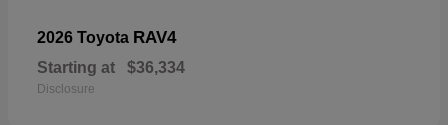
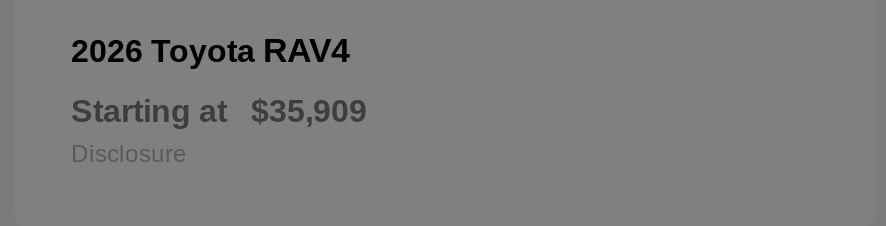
- Starting at $36,334
+ Starting at $35,909
